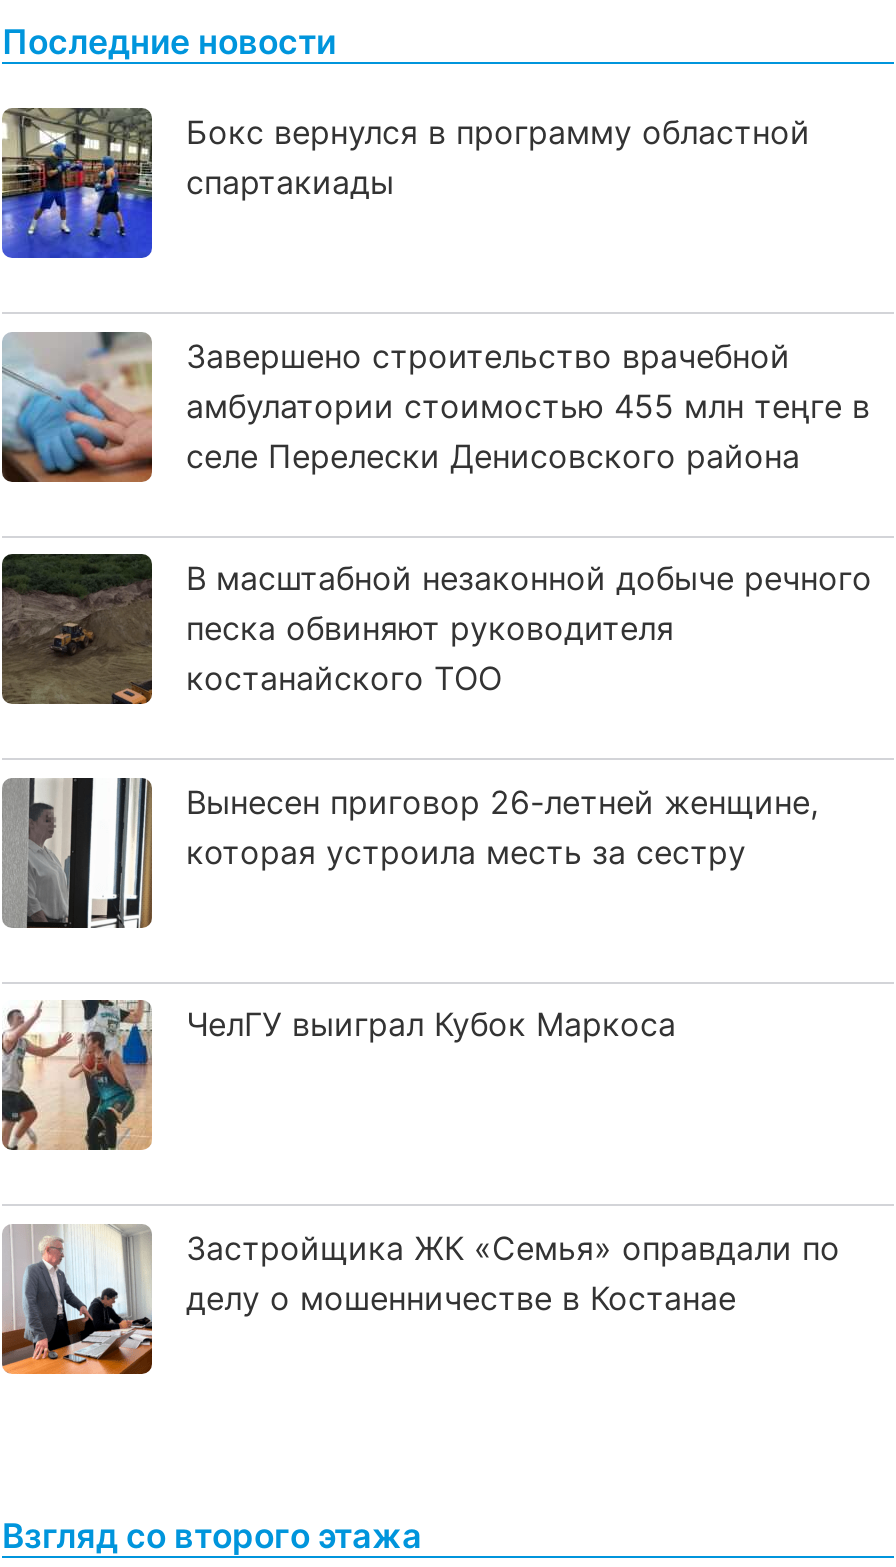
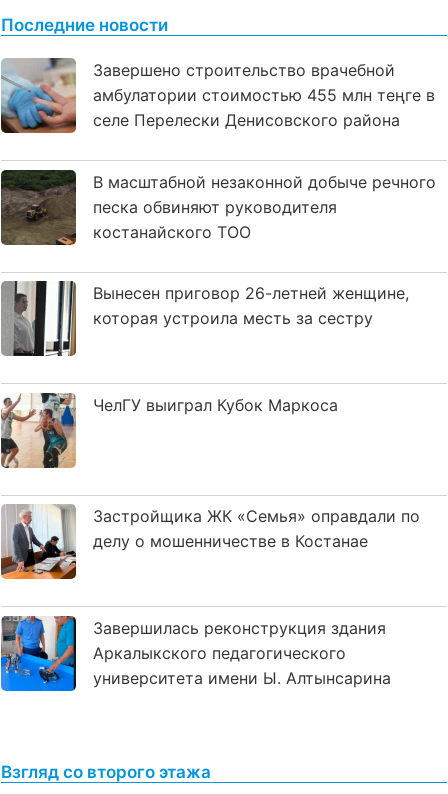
- [image]
- Бокс вернулся в программу областной
- спартакиады

moved up: [image] | Завершено строительство врачебной | амбулатории стоимостью 455 млн теңге в | ... | Застройщика ЖК «Семья» оправдали по | делу о мошенничестве в Костанае

+ [image]
+ Завершилась реконструкция здания
+ Аркалыкского педагогического
+ университета имени Ы. Алтынсарина
